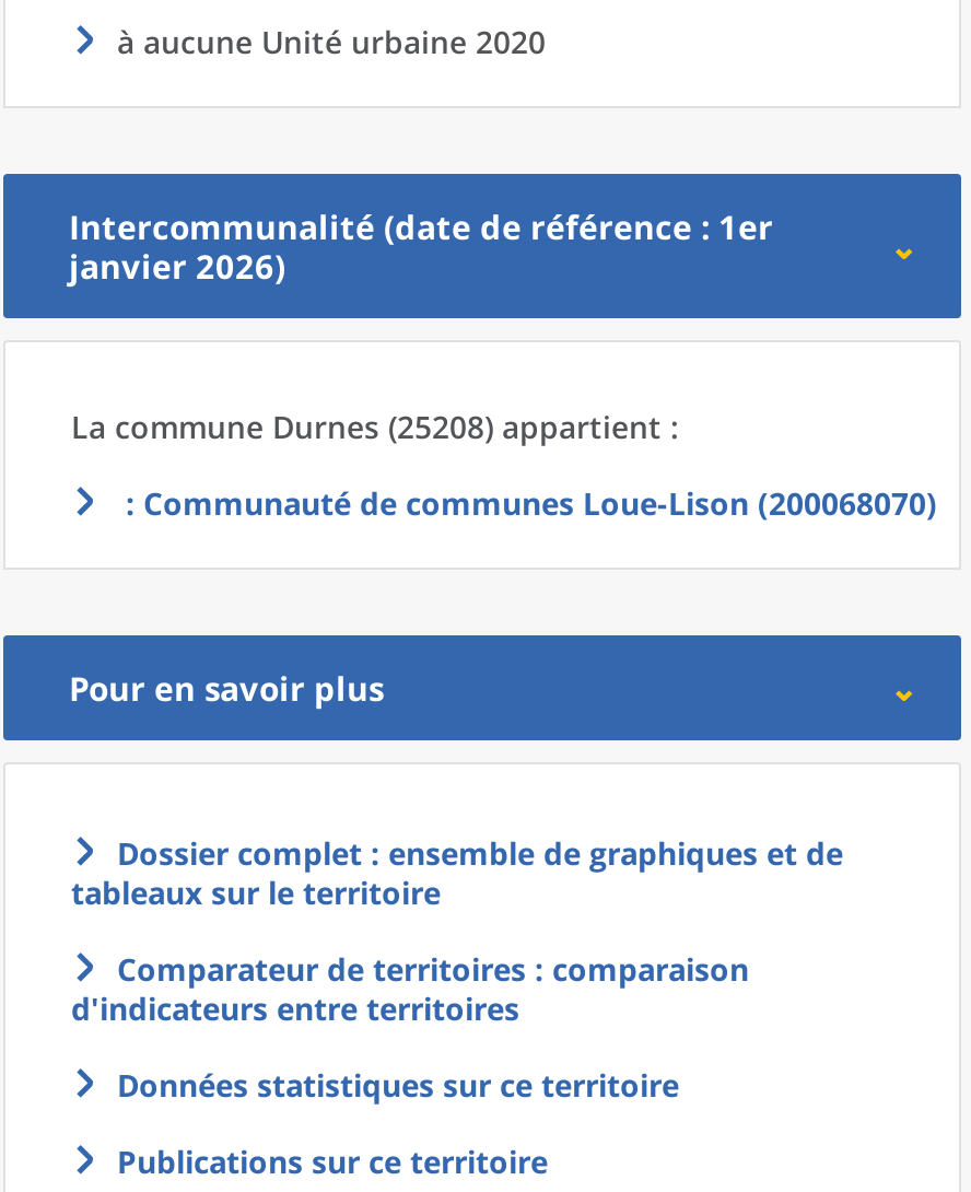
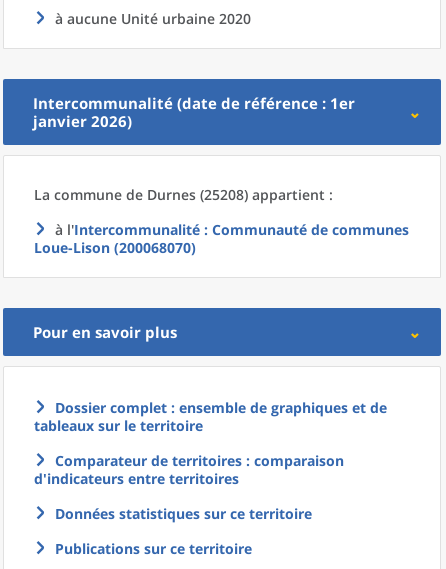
- La commune Durnes (25208) appartient :
+ La commune de Durnes (25208) appartient :

- : Communauté de communes Loue-Lison (200068070)
+ à l'Intercommunalité: Communauté de communes
+ Loue-Lison (200068070)
